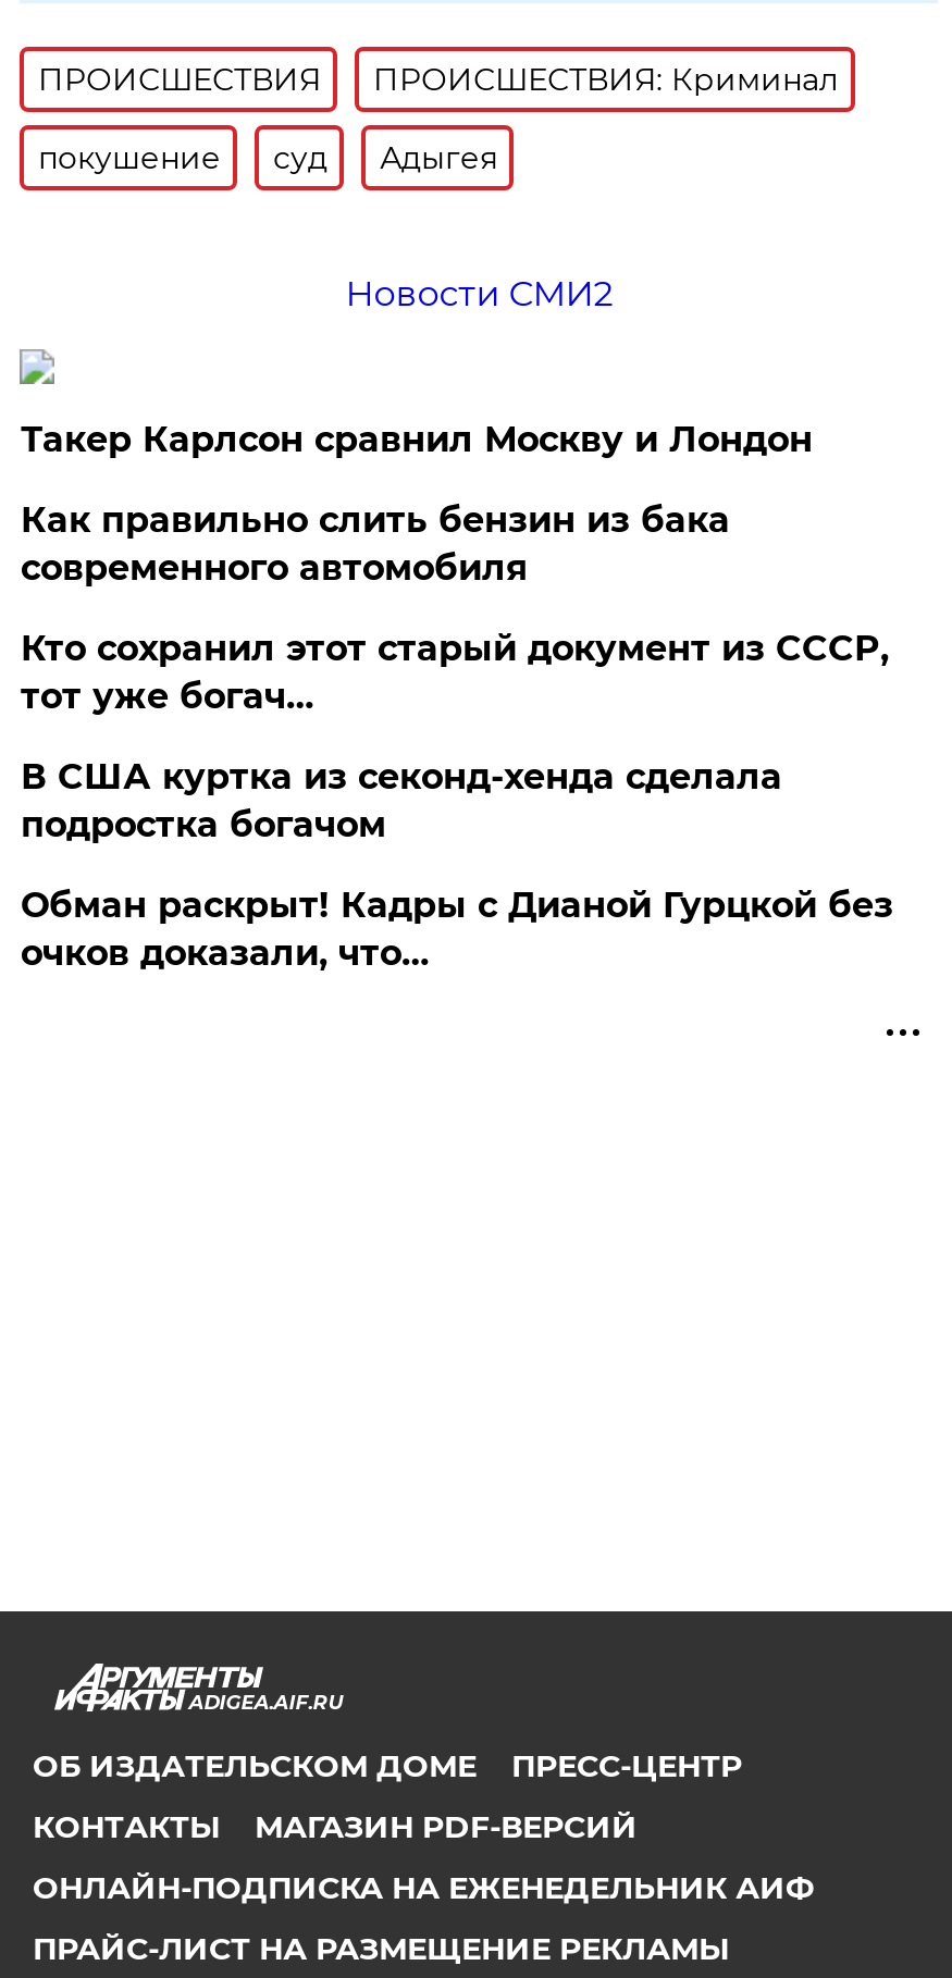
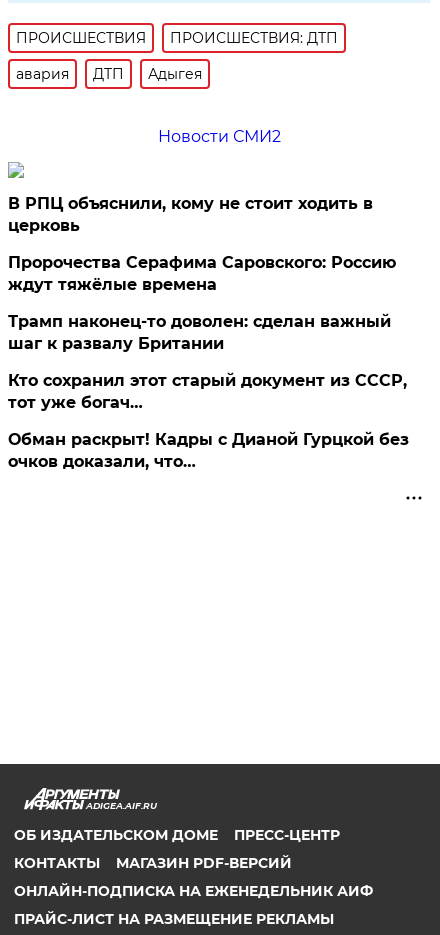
- ПРОИСШЕСТВИЯ: Криминал
+ ПРОИСШЕСТВИЯ: ДТП

- покушение
- суд
+ авария
+ ДТП

- Такер Карлсон сравнил Москву и Лондон
- Как правильно слить бензин из бака
- современного автомобиля
+ В РПЦ объяснили, кому не стоит ходить в
+ церковь
+ Пророчества Серафима Саровского: Россию
+ ждут тяжёлые времена
+ Трамп наконец-то доволен: сделан важный
+ шаг к развалу Британии

moved down: Кто сохранил этот старый документ из СССР, | тот уже богач…

- В США куртка из секонд-хенда сделала
- подростка богачом
